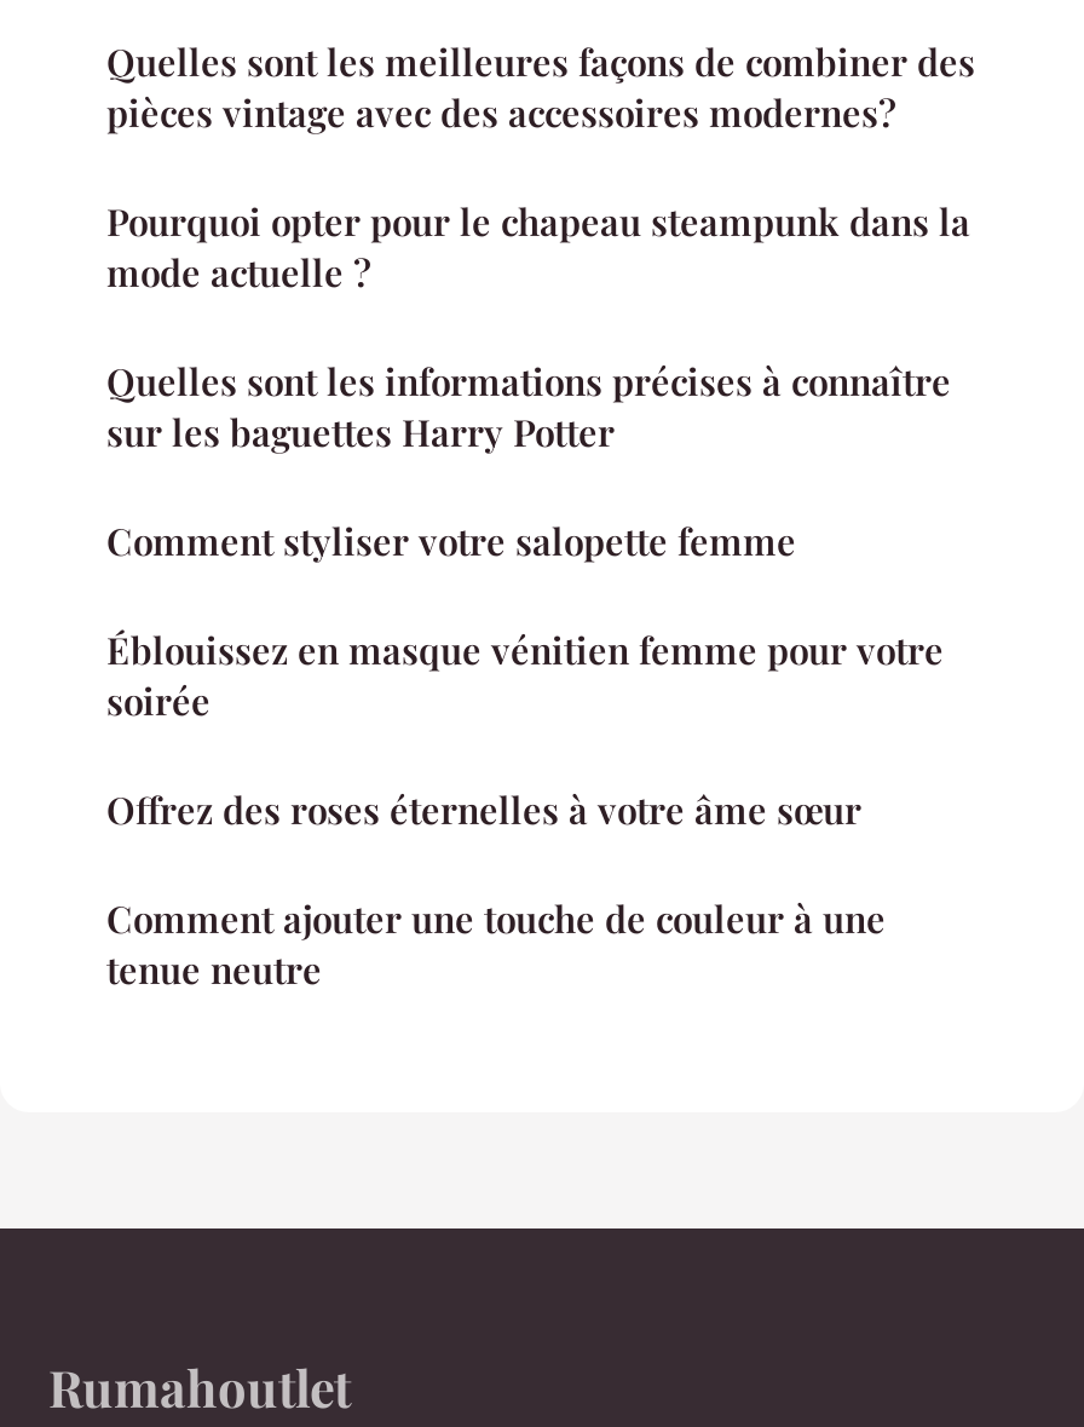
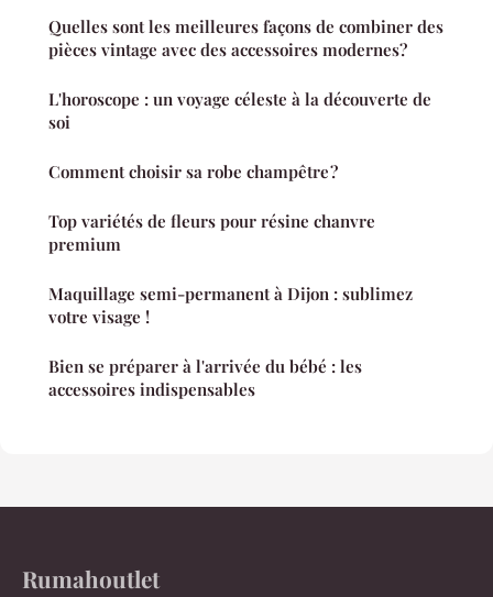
- Pourquoi opter pour le chapeau steampunk dans la
- mode actuelle ?
- Quelles sont les informations précises à connaître
- sur les baguettes Harry Potter
- Comment styliser votre salopette femme
- Éblouissez en masque vénitien femme pour votre
- soirée
- Offrez des roses éternelles à votre âme sœur
- Comment ajouter une touche de couleur à une
- tenue neutre
+ L'horoscope : un voyage céleste à la découverte de
+ soi
+ Comment choisir sa robe champêtre ?
+ Top variétés de fleurs pour résine chanvre
+ premium
+ Maquillage semi-permanent à Dijon : sublimez
+ votre visage !
+ Bien se préparer à l'arrivée du bébé : les
+ accessoires indispensables
